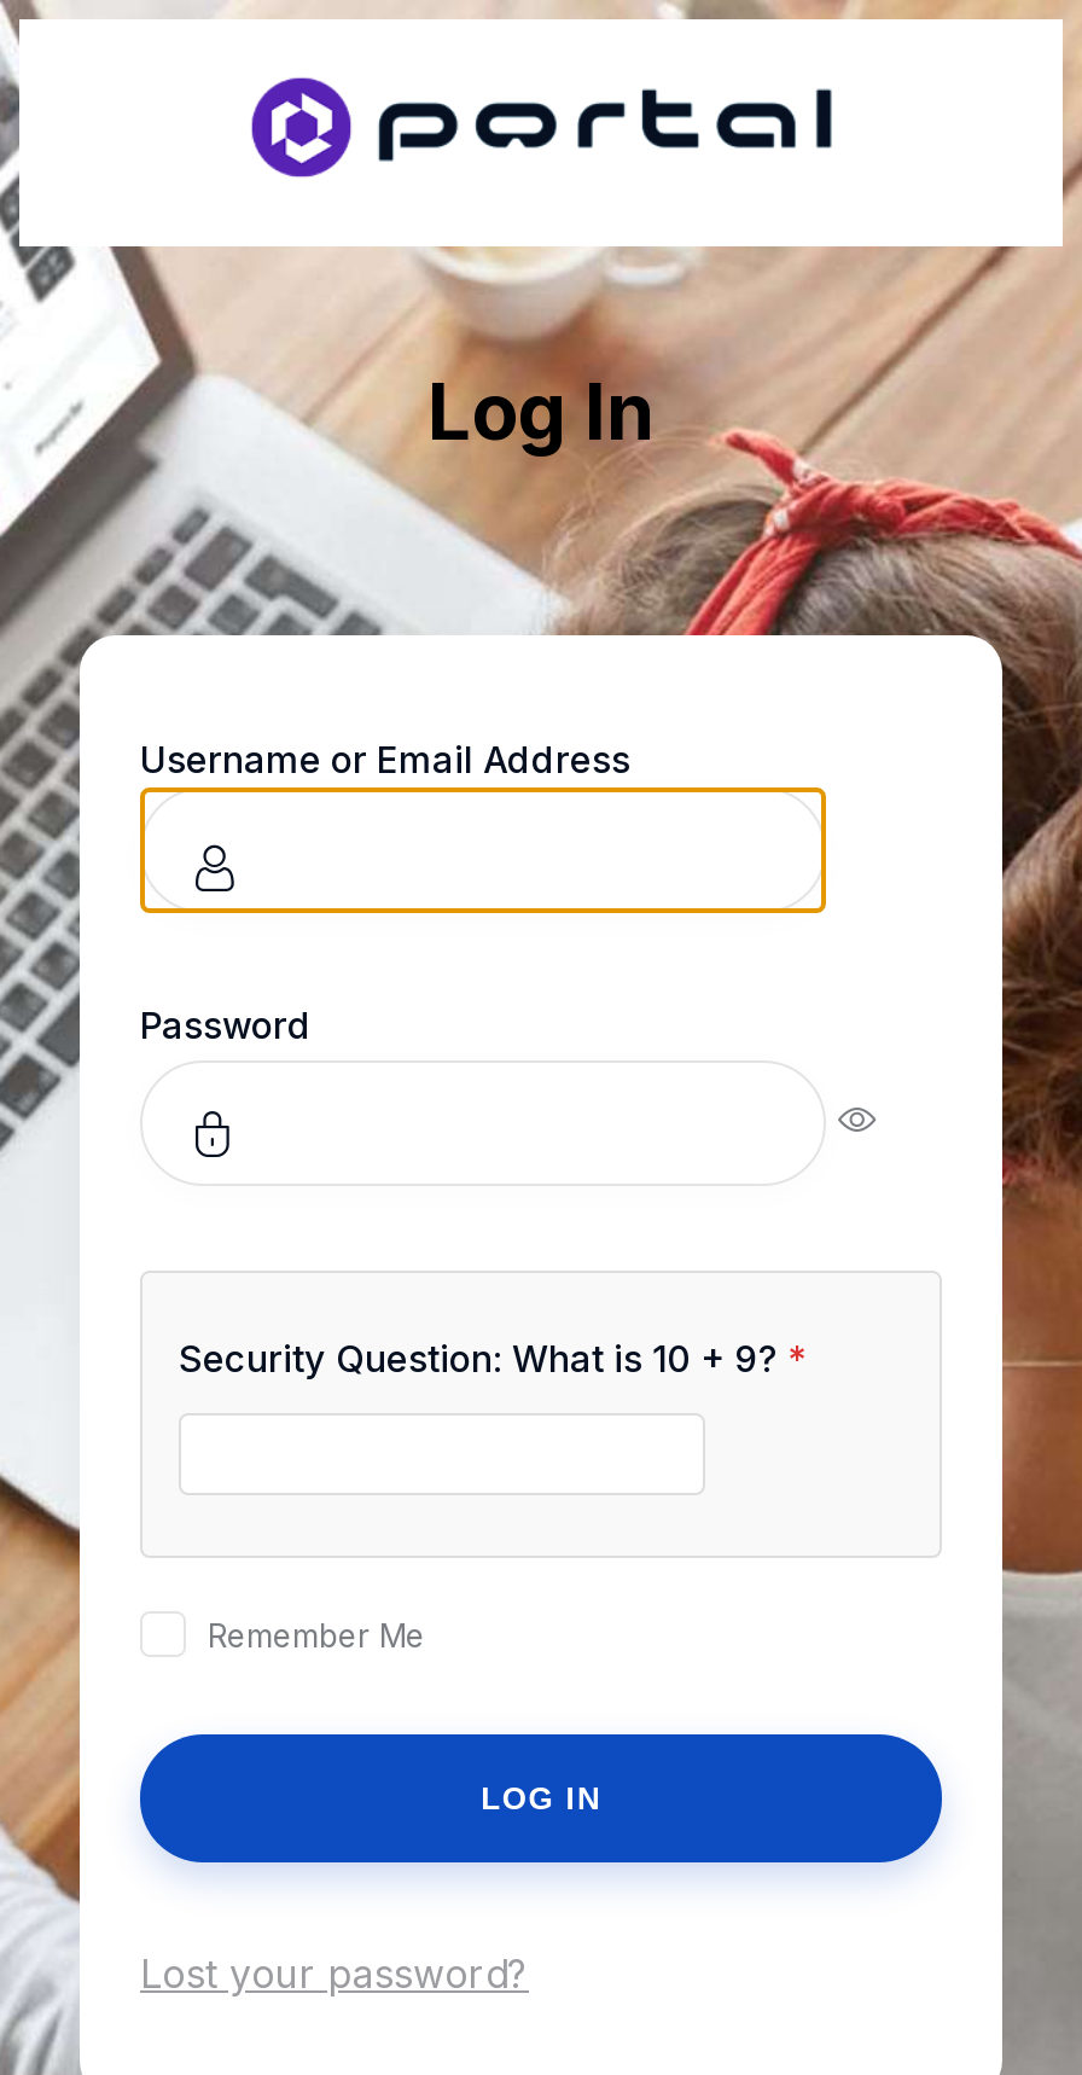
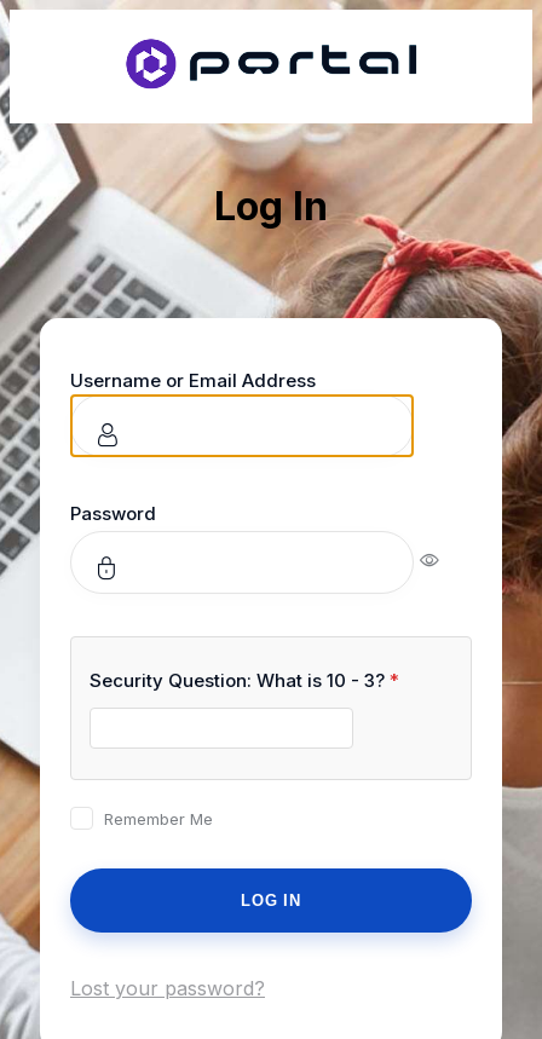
- Security Question: What is 10 + 9? *
+ Security Question: What is 10 - 3? *
